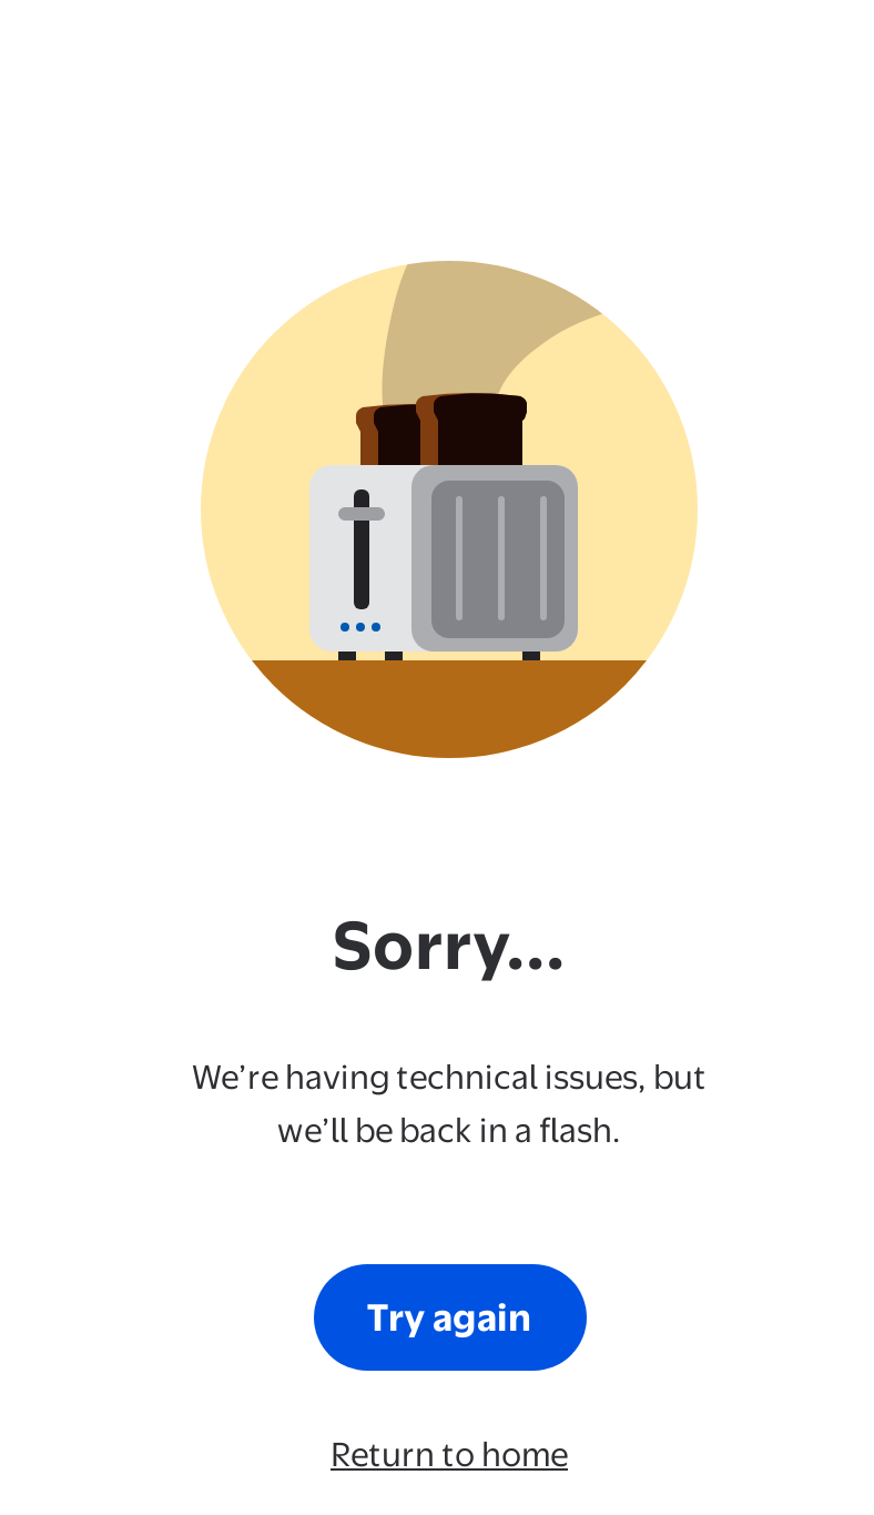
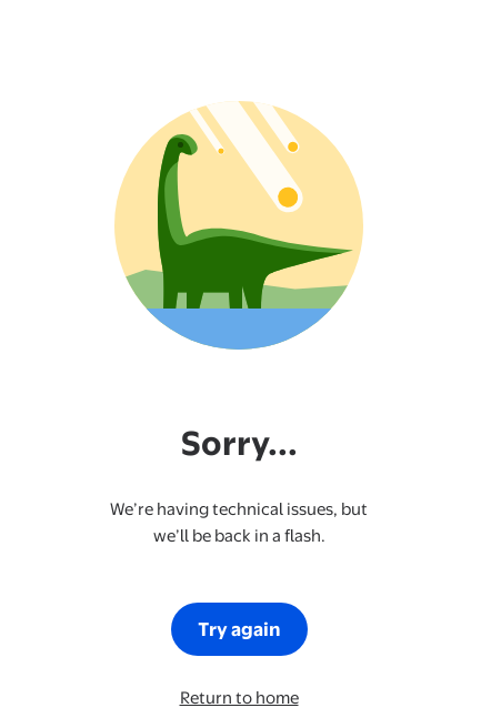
- [image]
+ [image]
